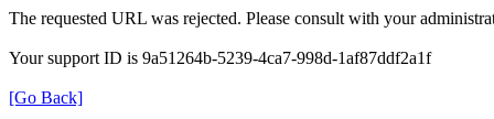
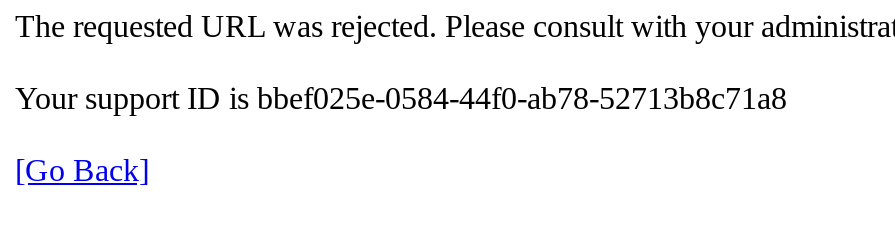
- Your support ID is 9a51264b-5239-4ca7-998d-1af87ddf2a1f
+ Your support ID is bbef025e-0584-44f0-ab78-52713b8c71a8
